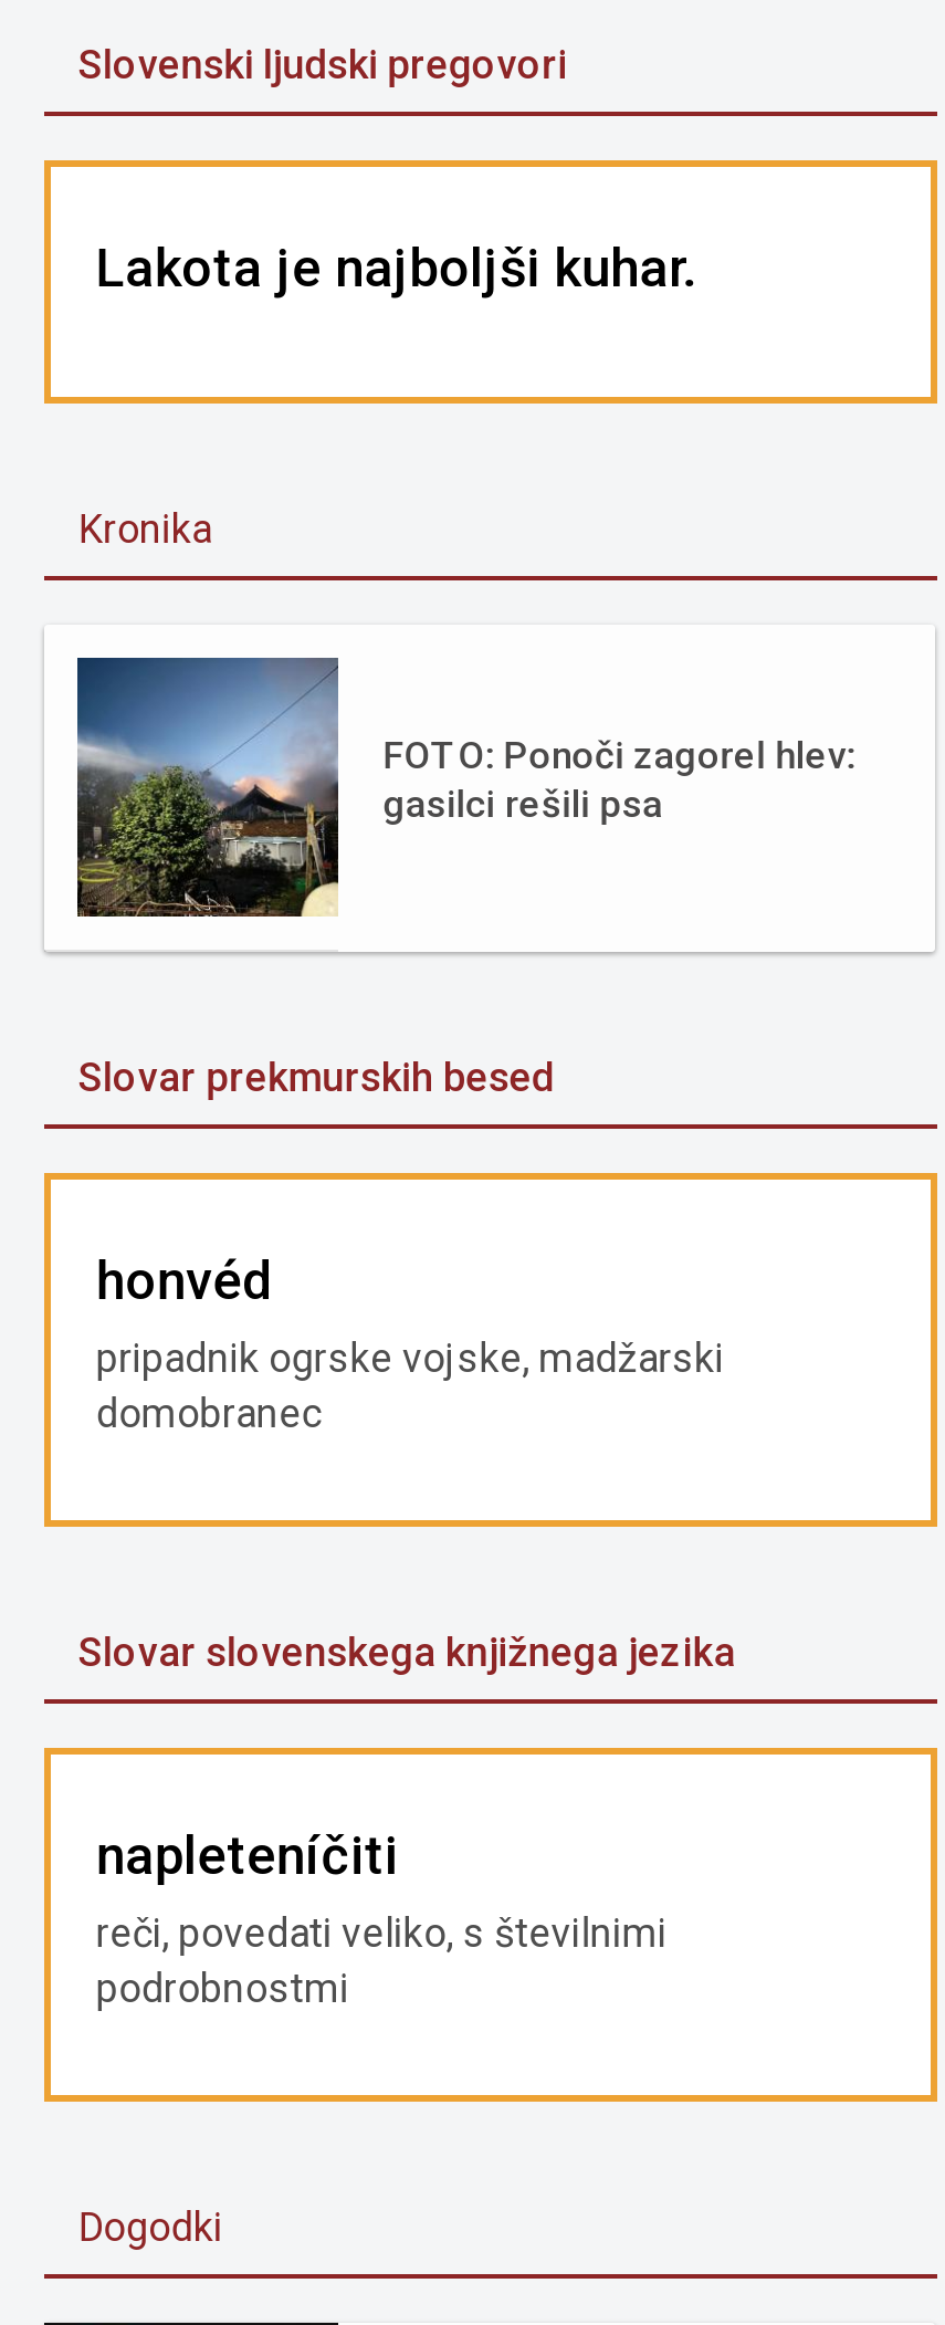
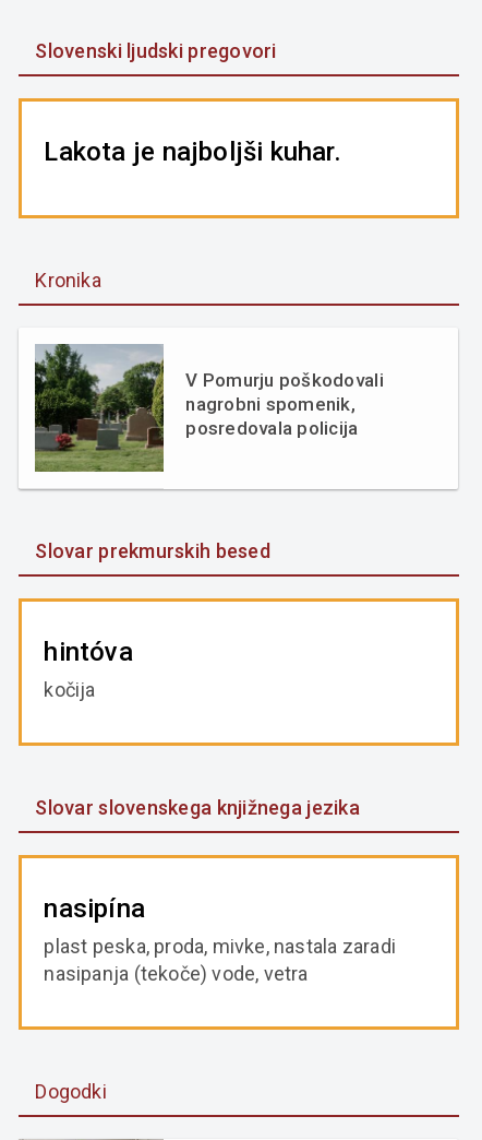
- [image]
- FOTO: Ponoči zagorel hlev:
- gasilci rešili psa
+ [image]
+ V Pomurju poškodovali
+ nagrobni spomenik,
+ posredovala policija

- honvéd
- pripadnik ogrske vojske, madžarski
- domobranec
+ hintóva
+ kočija

- napleteníčiti
- reči, povedati veliko, s številnimi
- podrobnostmi
+ nasipína
+ plast peska, proda, mivke, nastala zaradi
+ nasipanja (tekoče) vode, vetra
